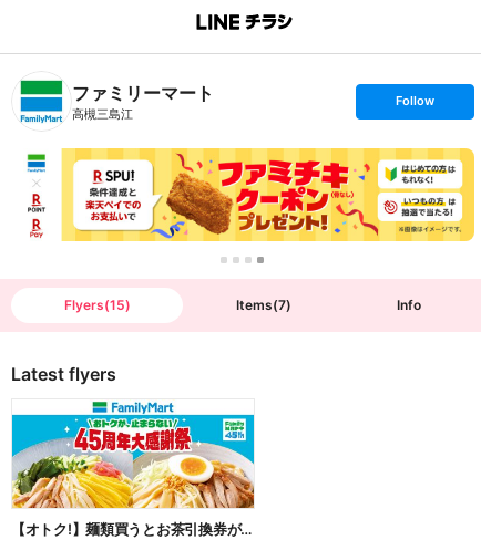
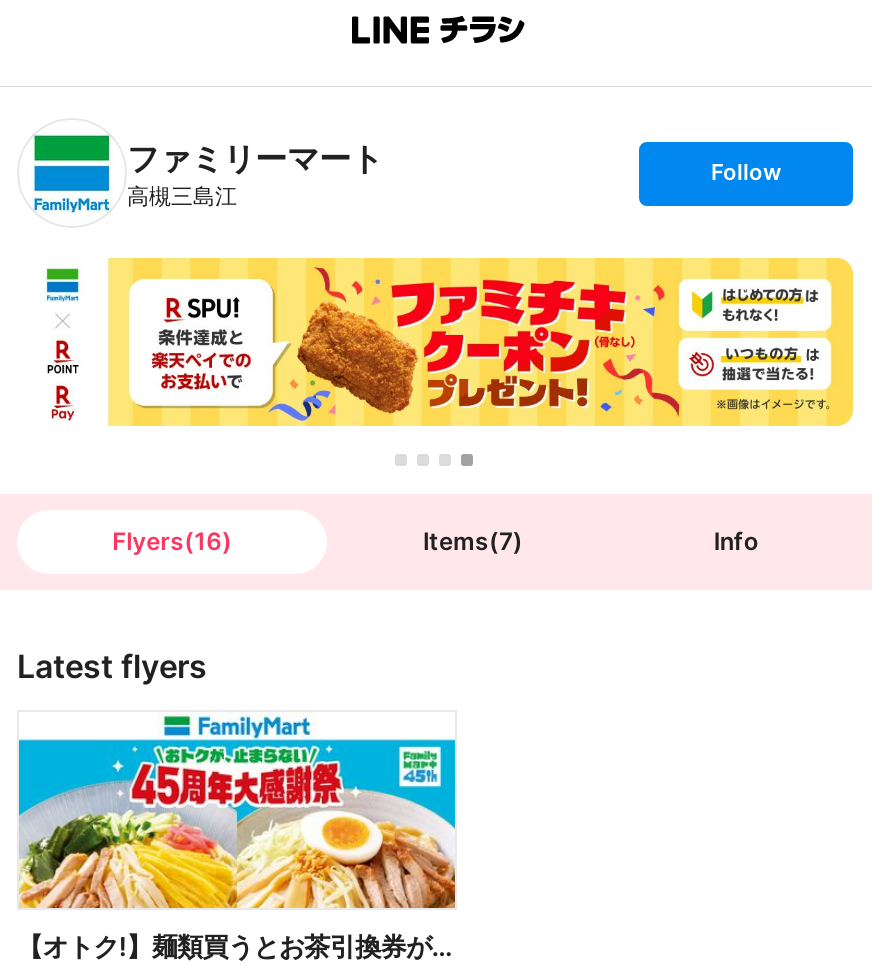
- Flyers(15)
+ Flyers(16)
